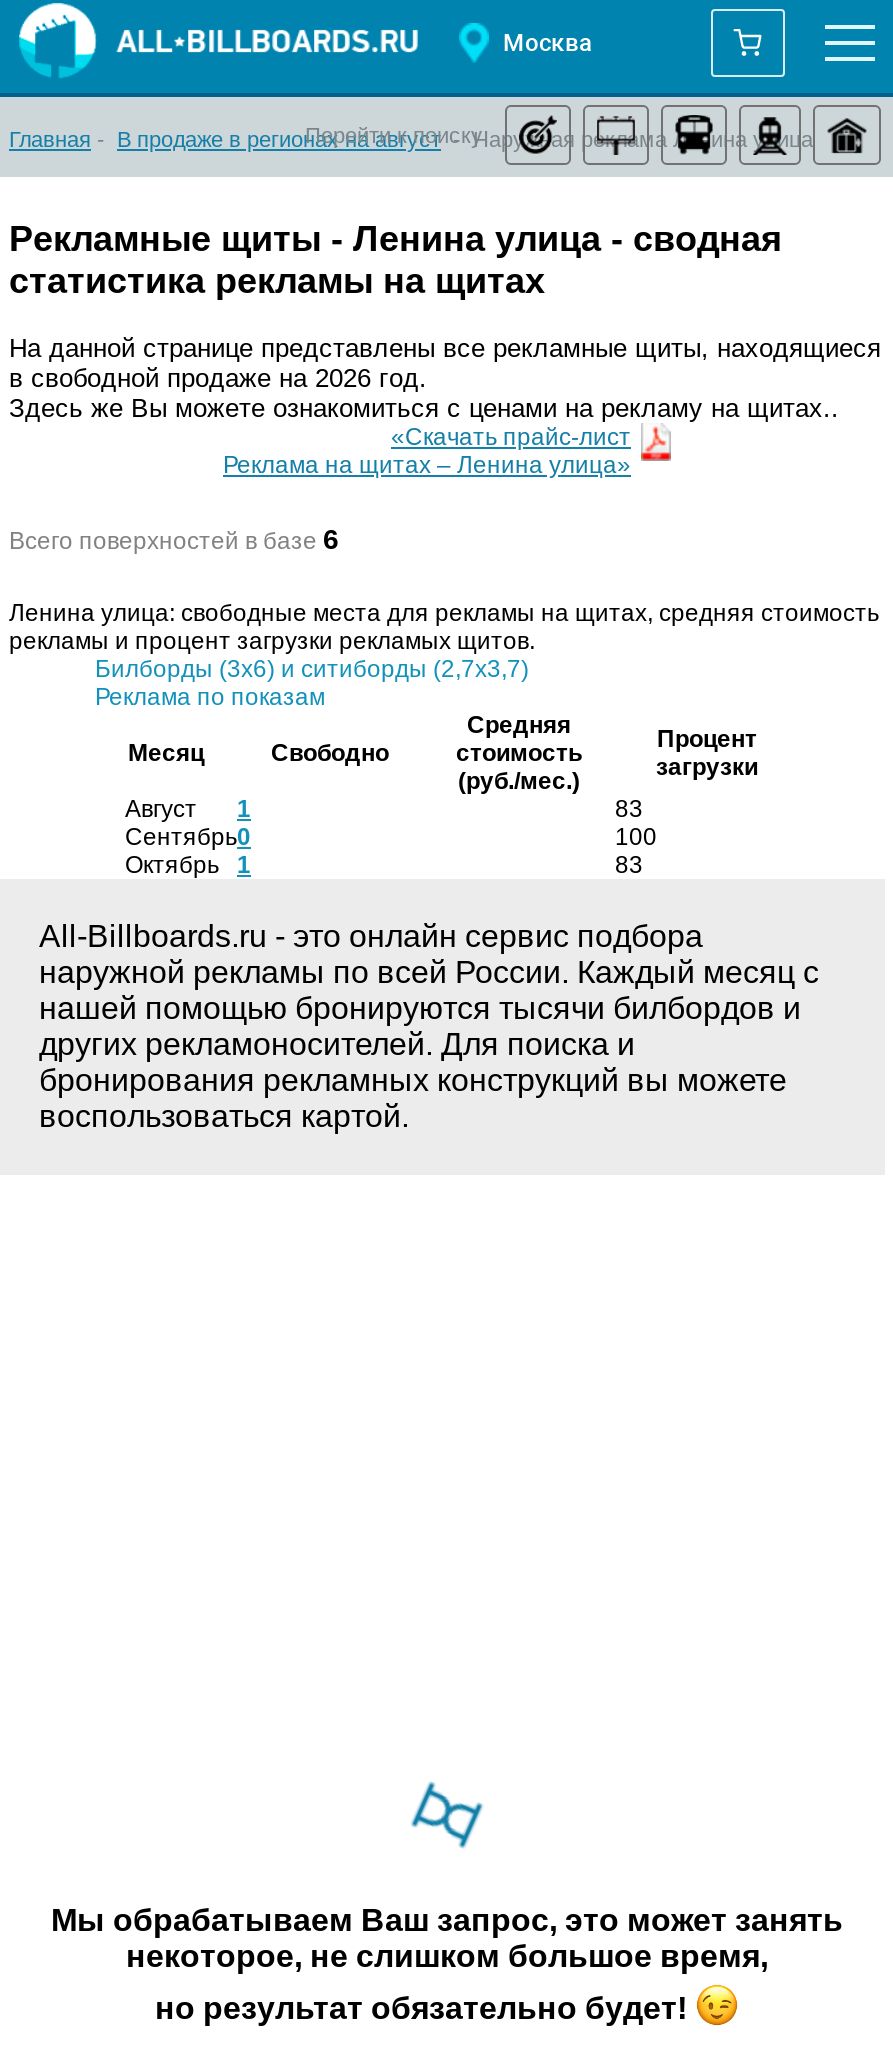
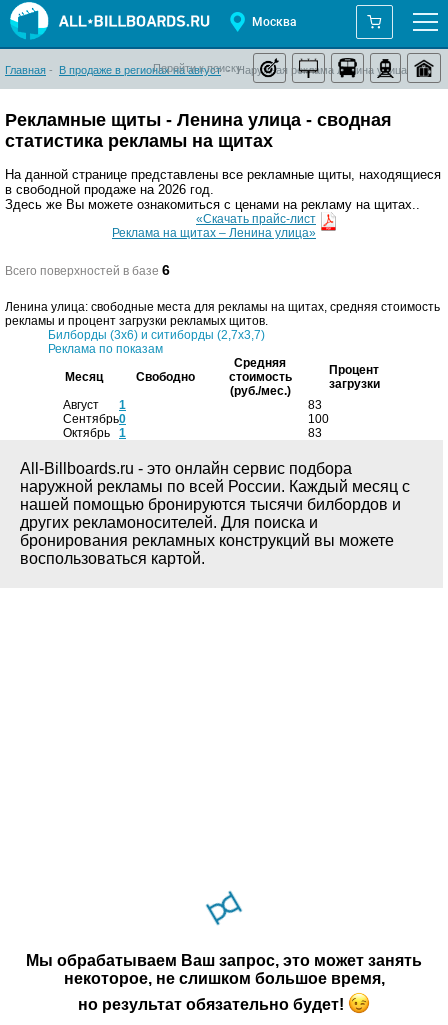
- [image]
+ [image]
